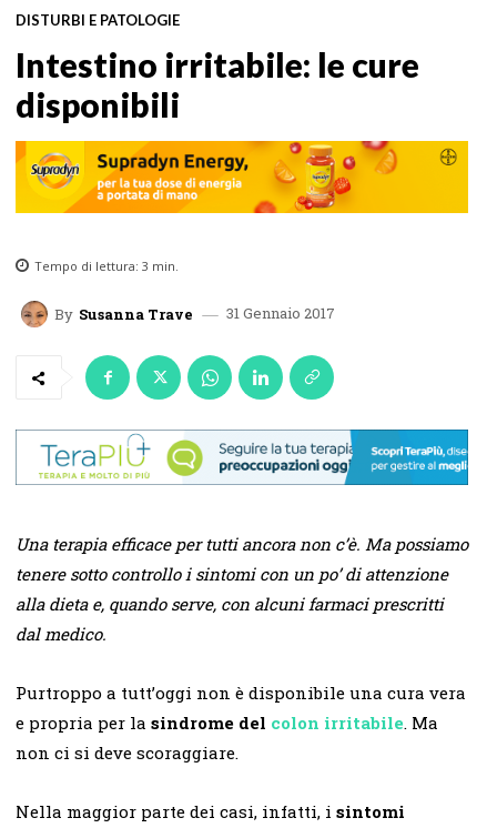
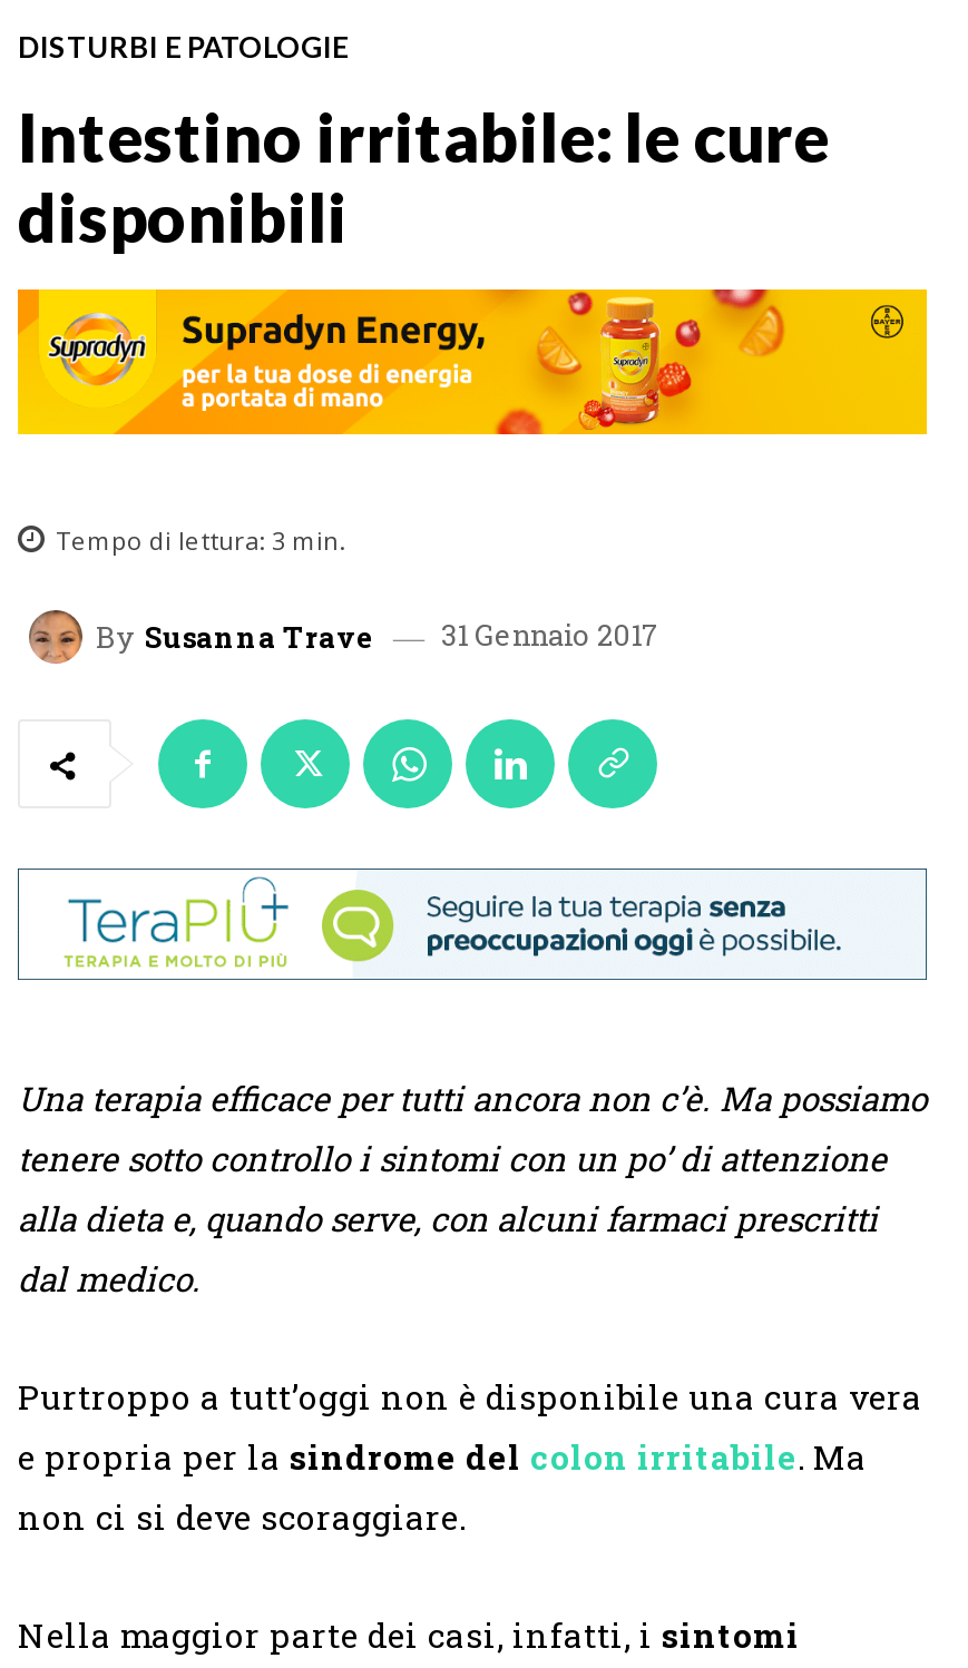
- [image]
+ [image]
